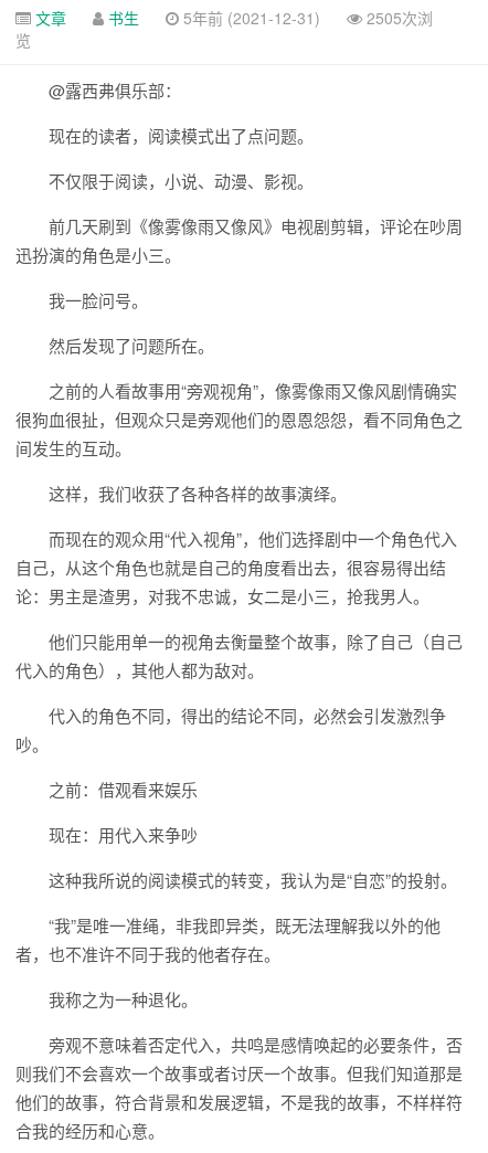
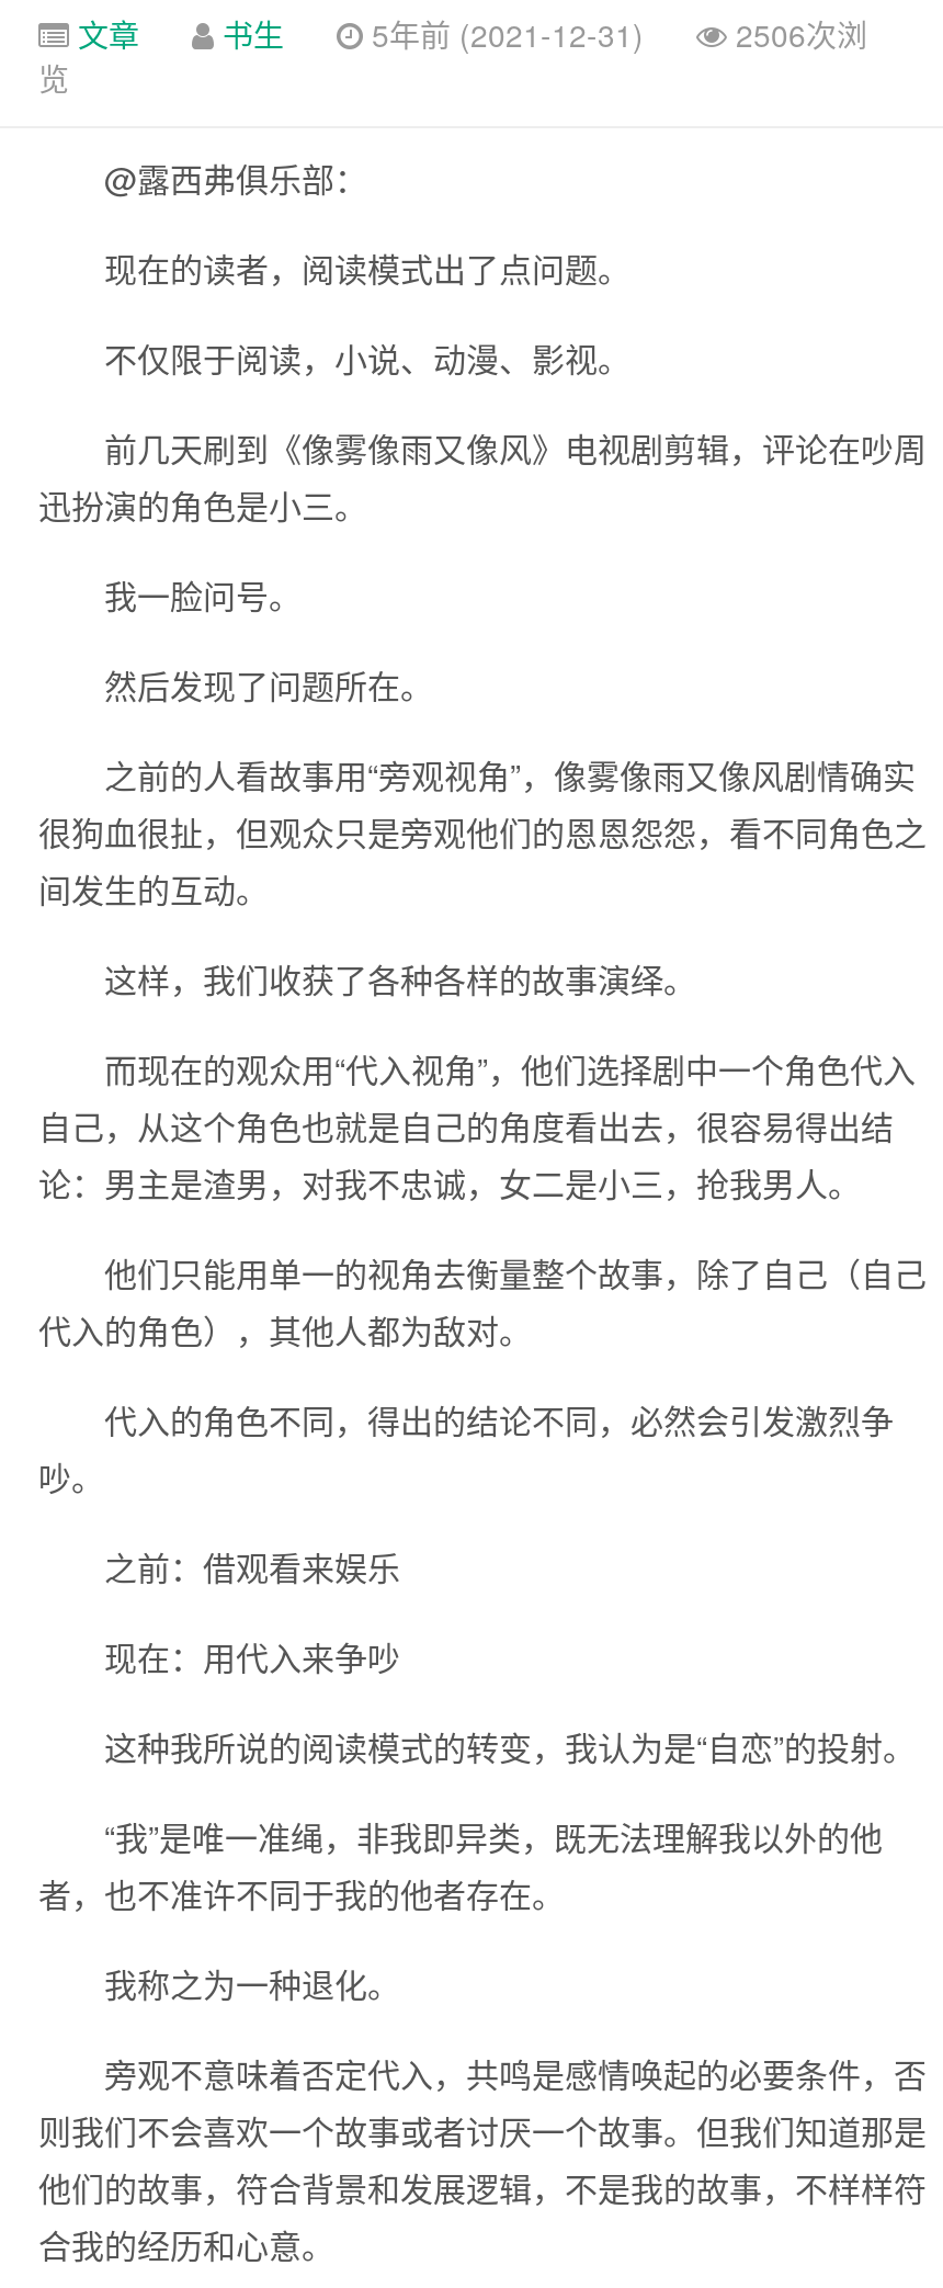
- 文章 书生 5年前 (2021-12-31) 2505次浏
+ 文章 书生 5年前 (2021-12-31) 2506次浏
